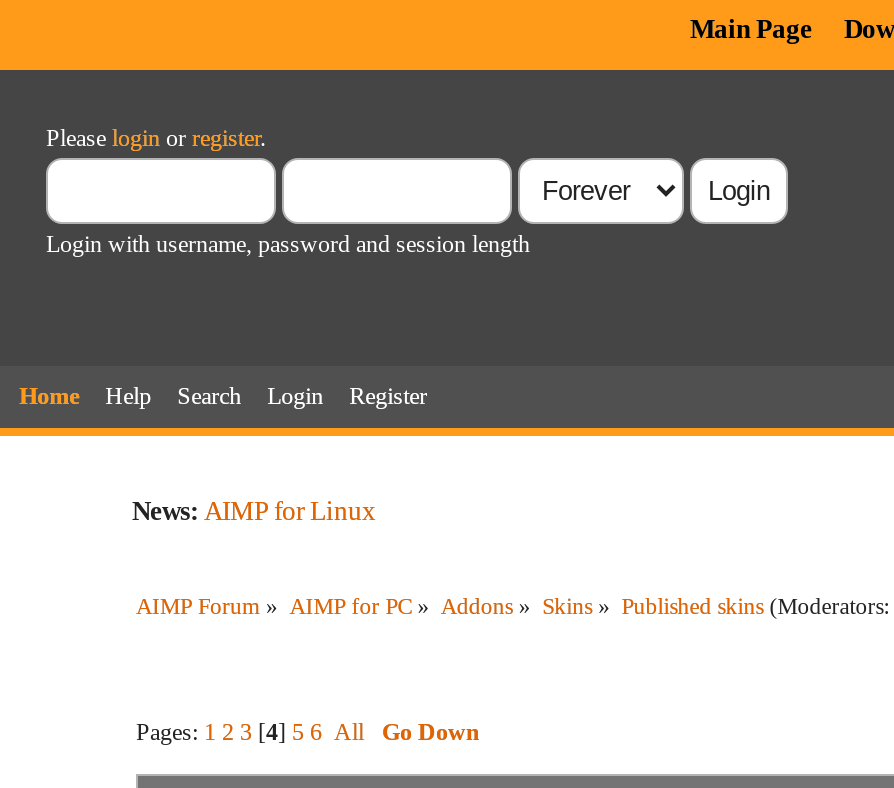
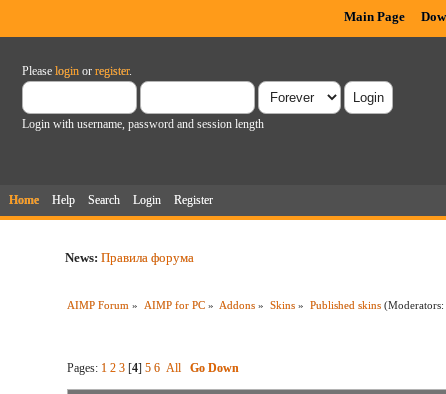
- News: AIMP for Linux
+ News: Правила форума
